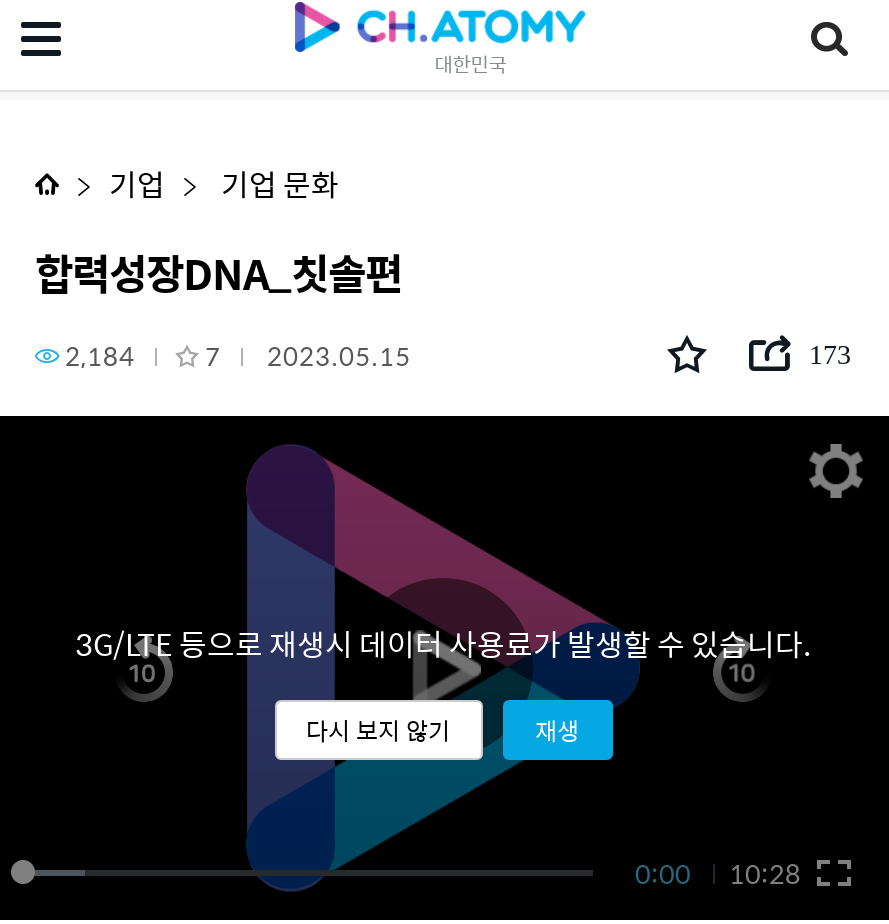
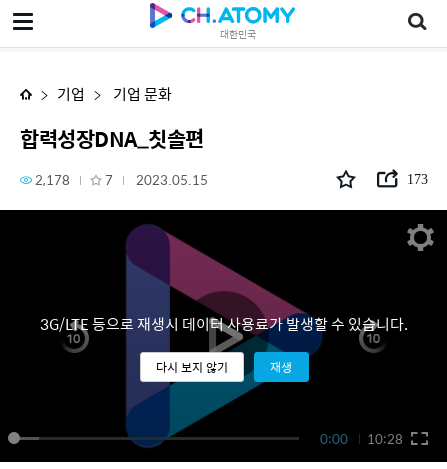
- 2,184 7 2023.05.15
+ 2,178 7 2023.05.15
